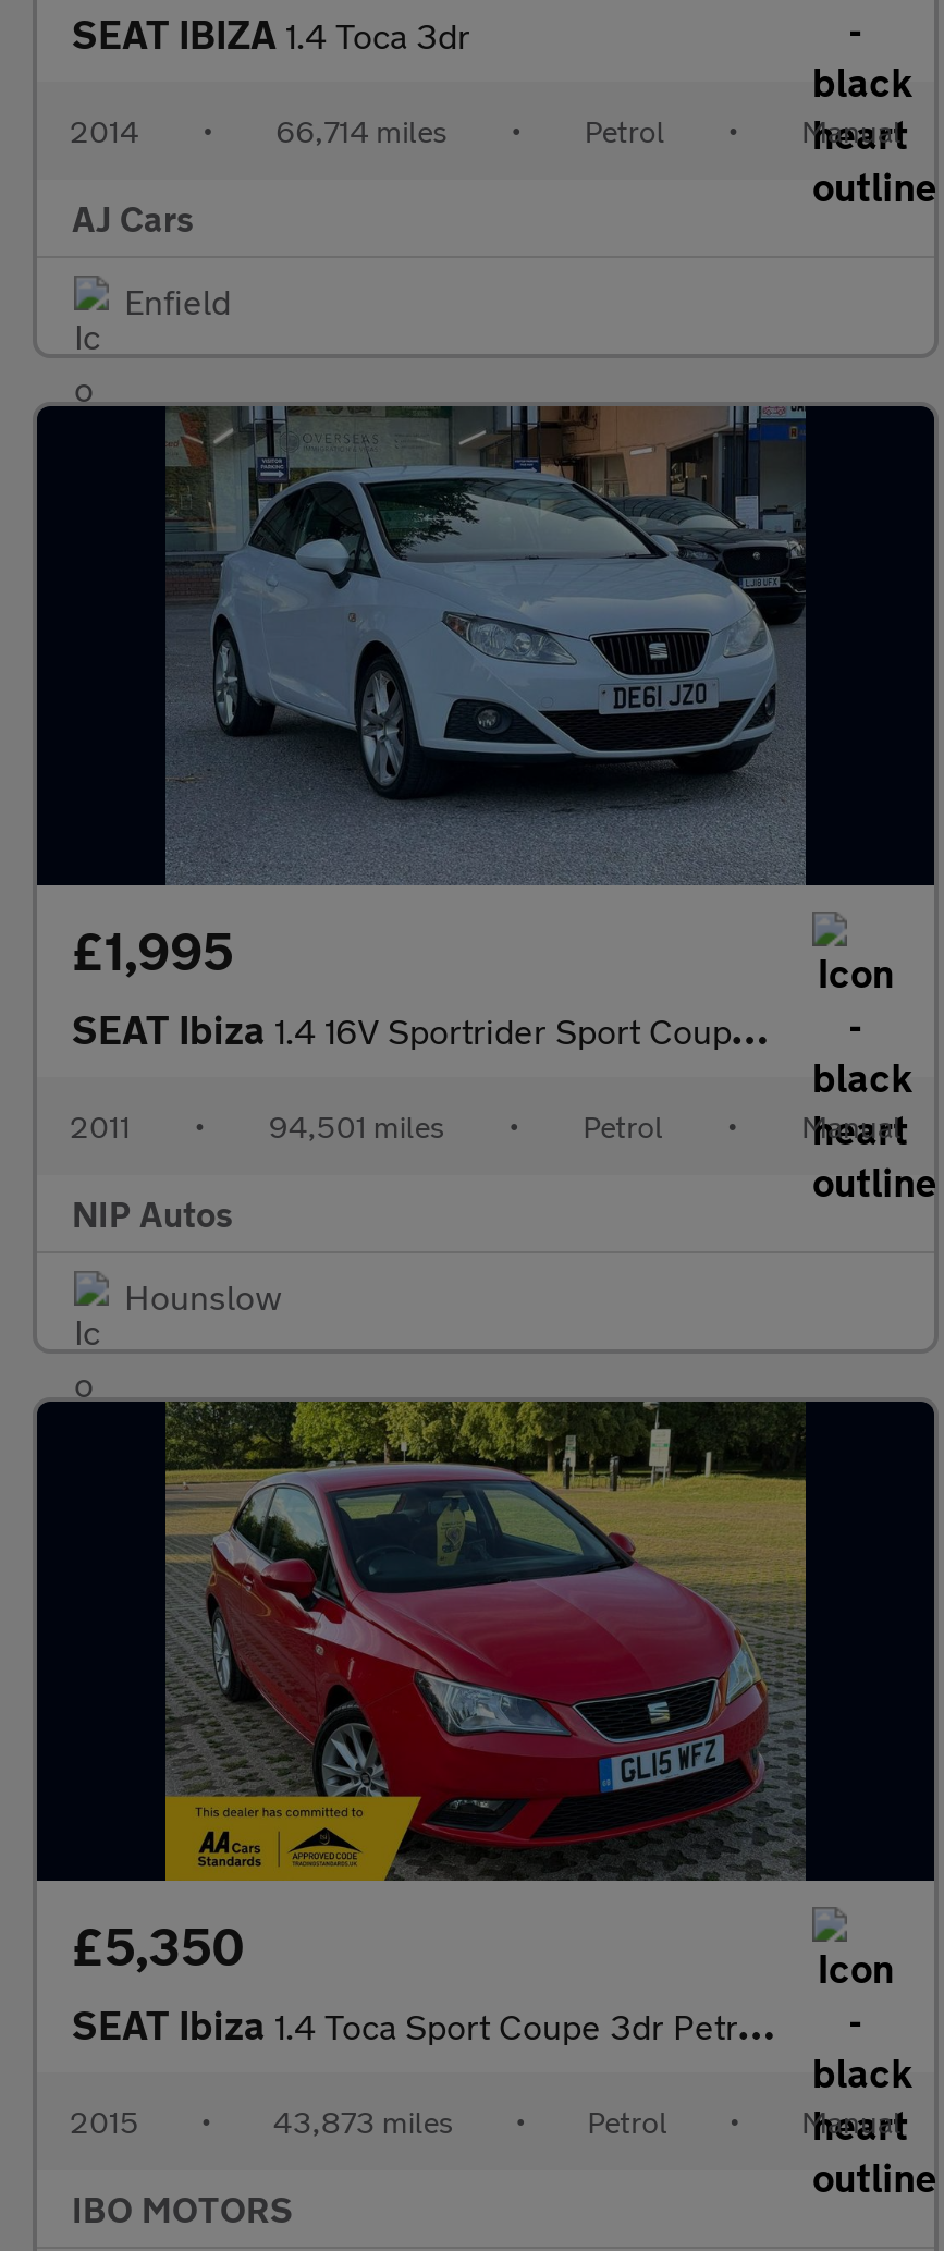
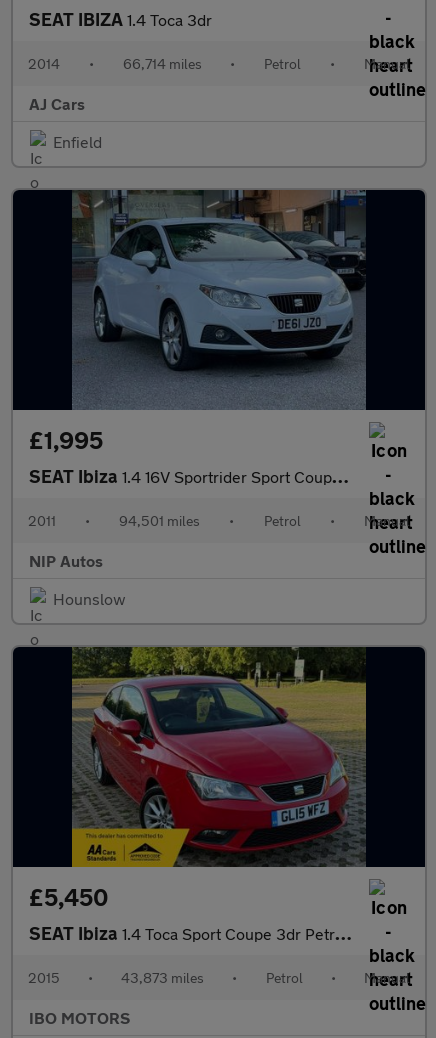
- £5,350
+ £5,450
